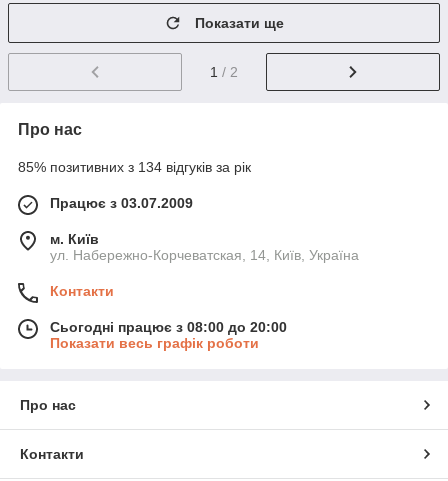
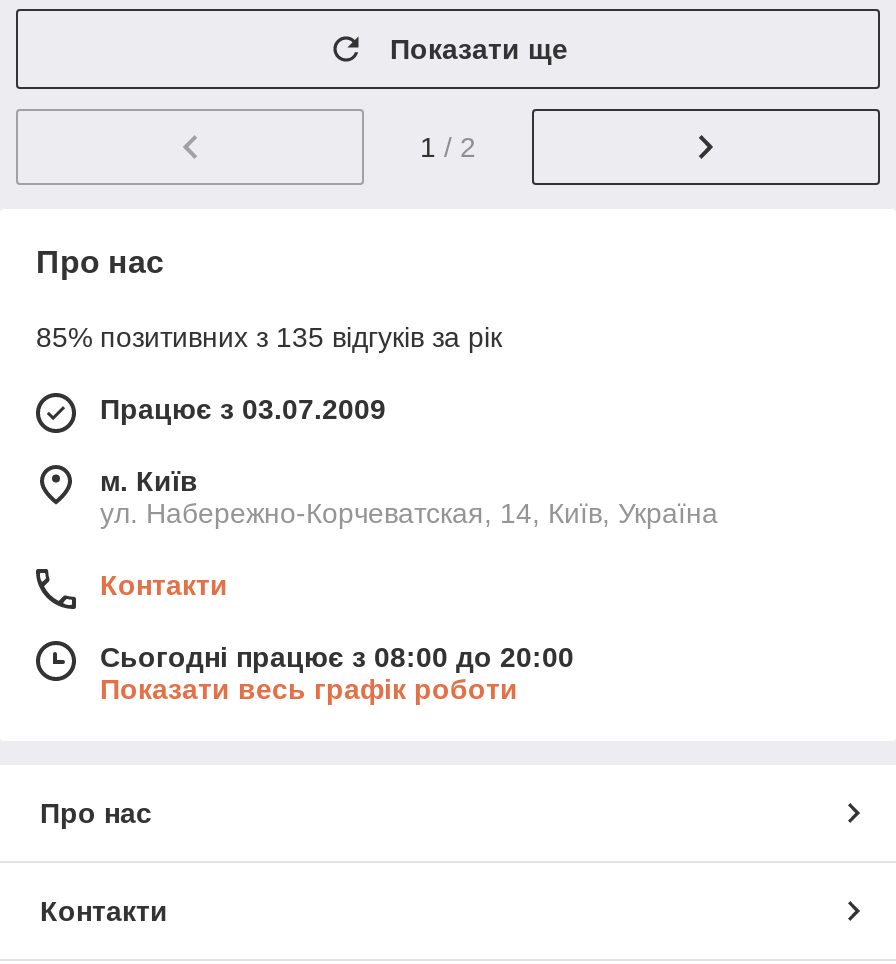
- 85% позитивних з 134 відгуків за рік
+ 85% позитивних з 135 відгуків за рік
